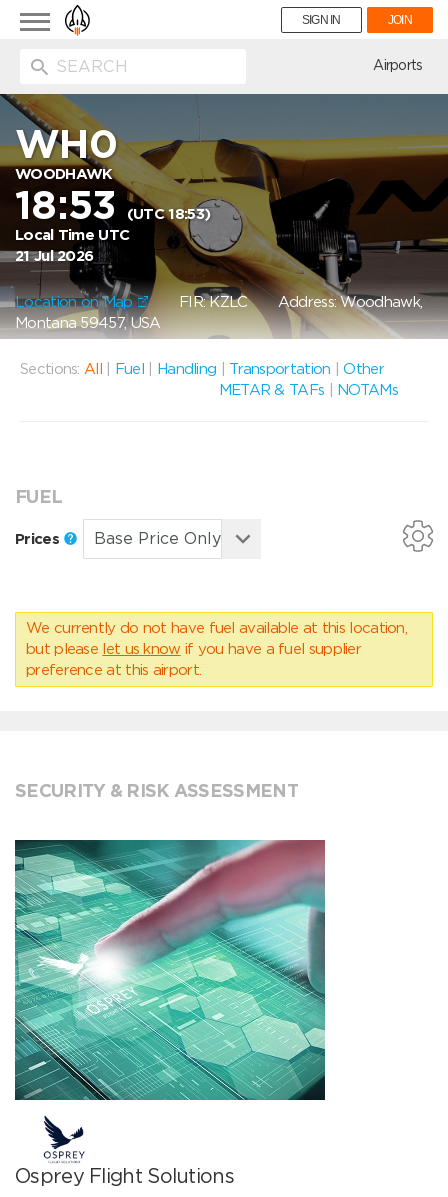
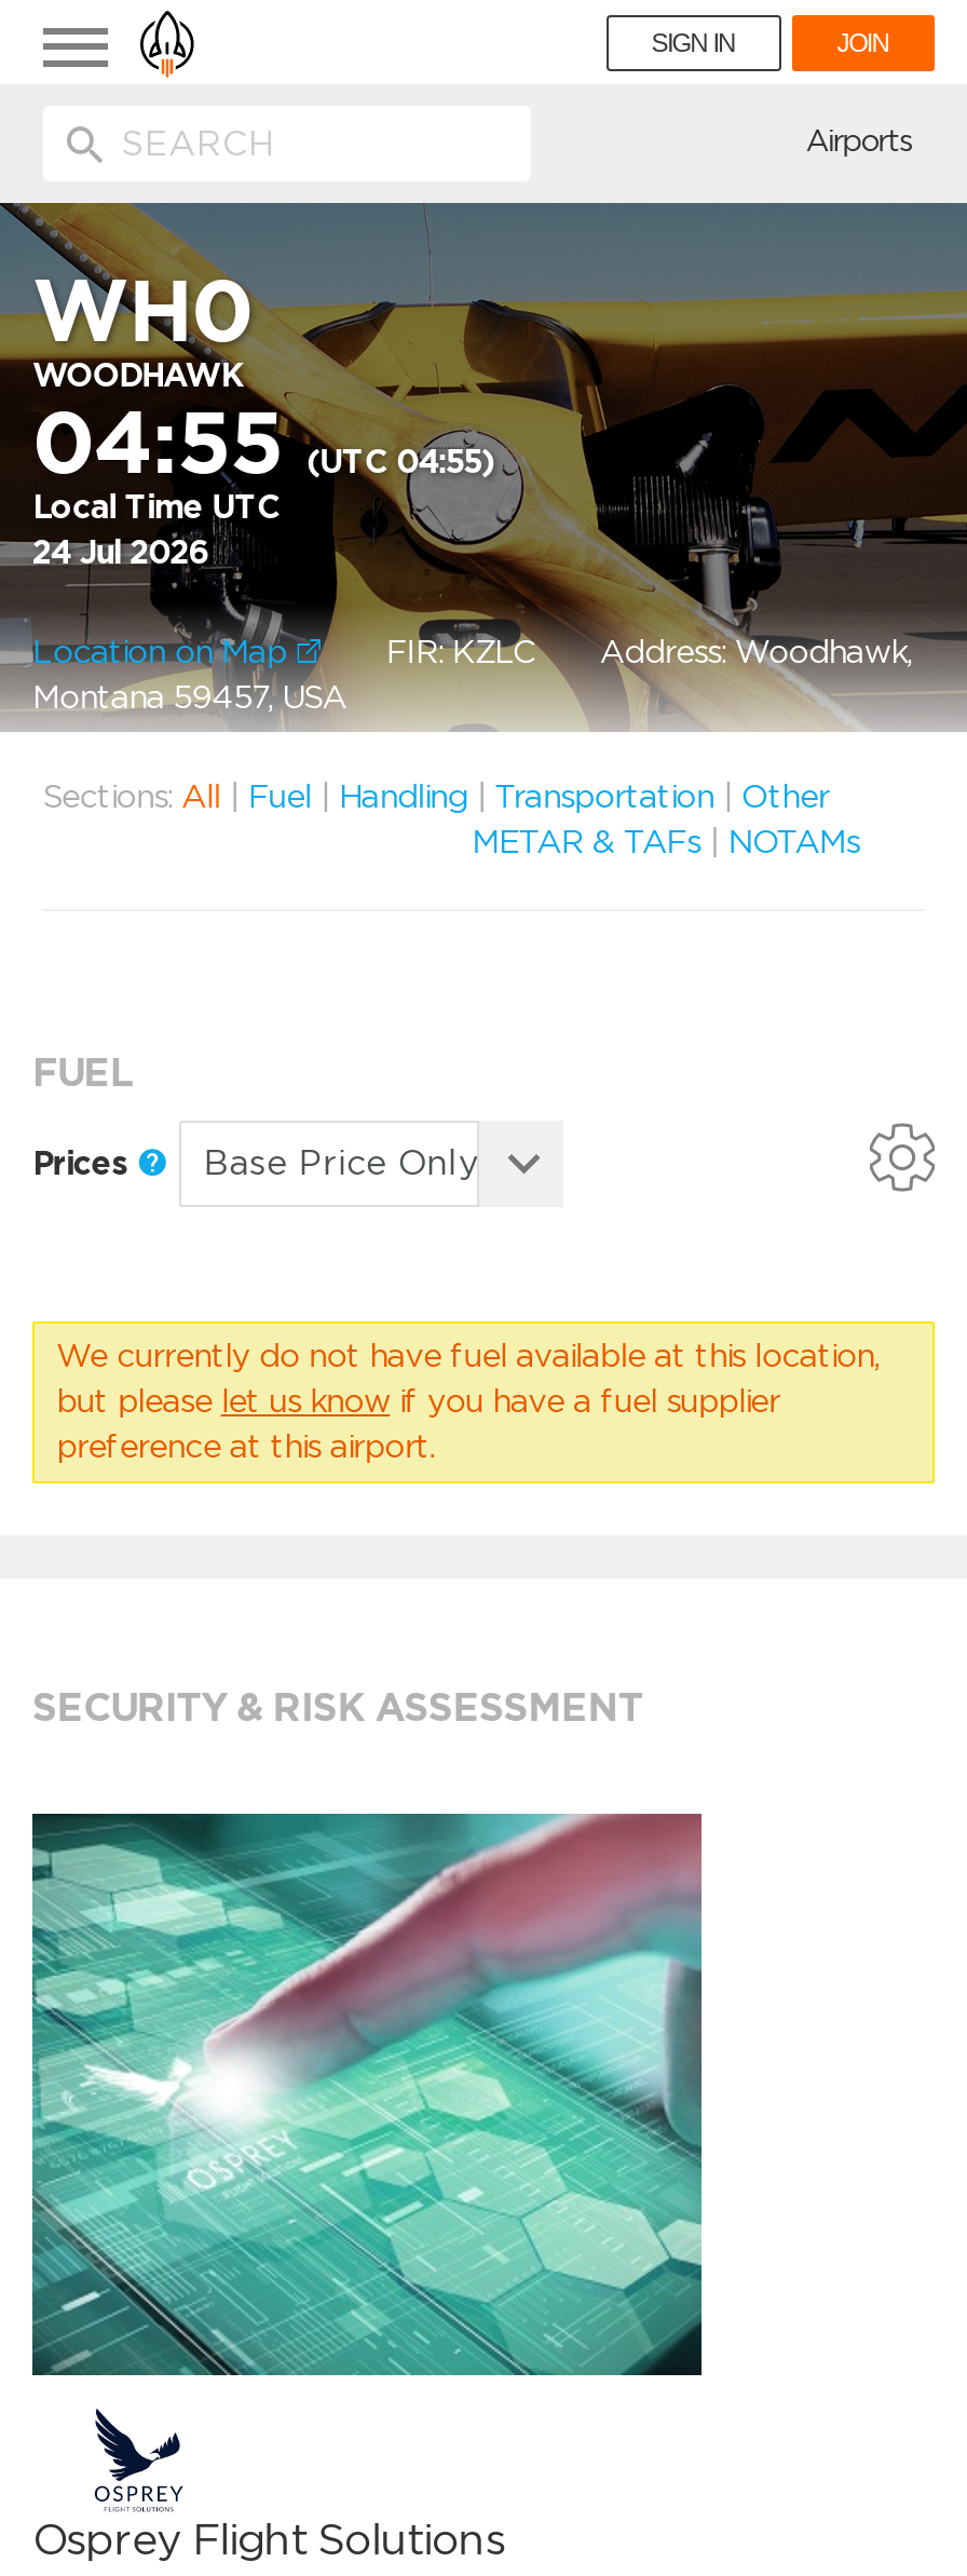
- 18:53 (UTC 18:53)
+ 04:55 (UTC 04:55)

- 21 Jul 2026
+ 24 Jul 2026
